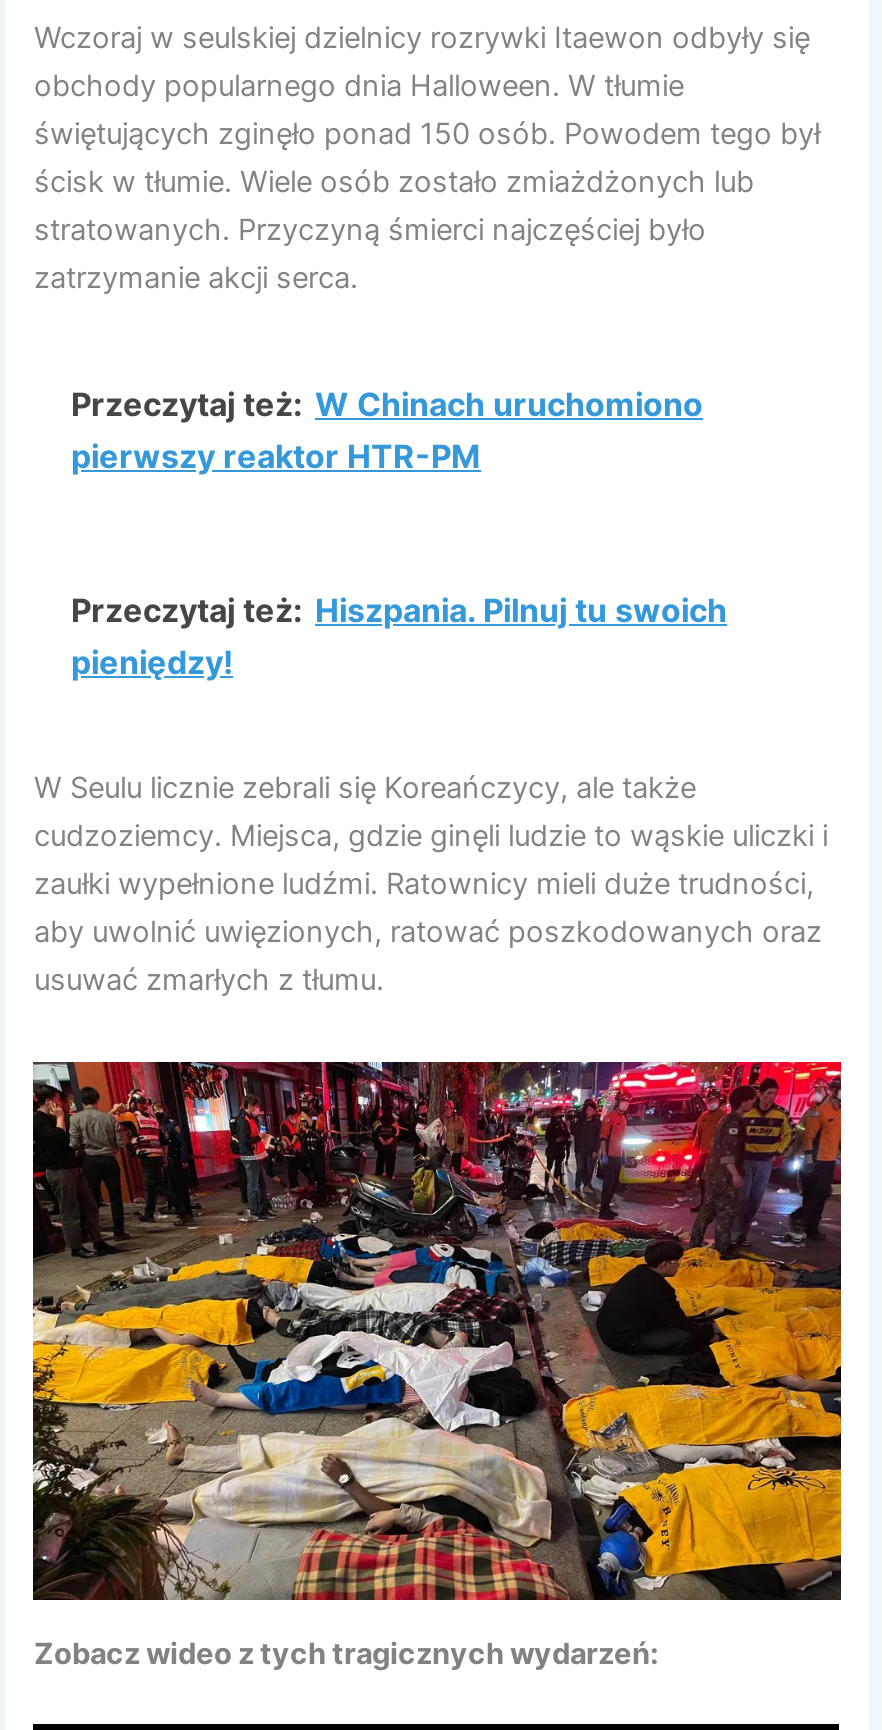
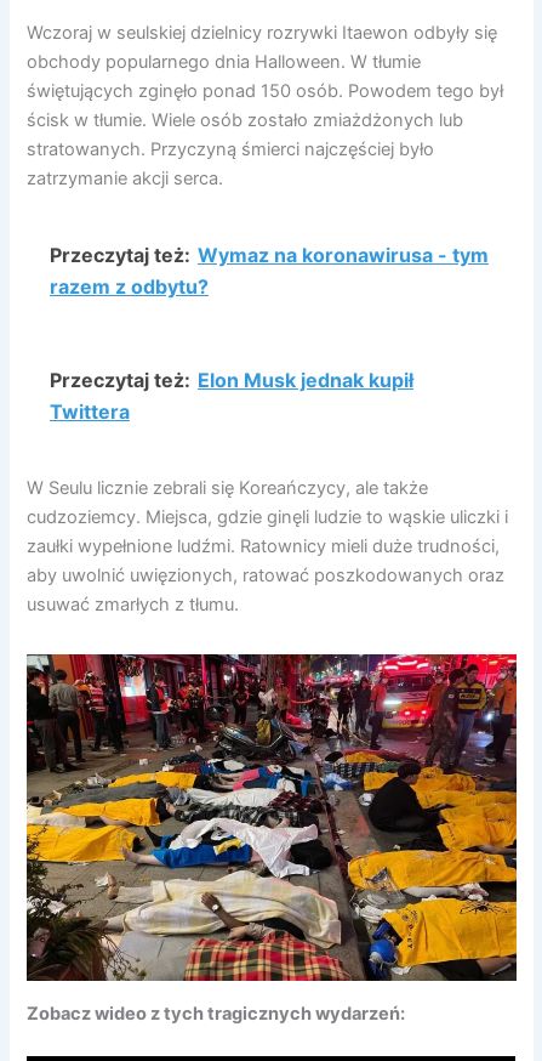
- Przeczytaj też: W Chinach uruchomiono
- pierwszy reaktor HTR-PM
+ Przeczytaj też: Wymaz na koronawirusa - tym
+ razem z odbytu?

- Przeczytaj też: Hiszpania. Pilnuj tu swoich
- pieniędzy!
+ Przeczytaj też: Elon Musk jednak kupił
+ Twittera
